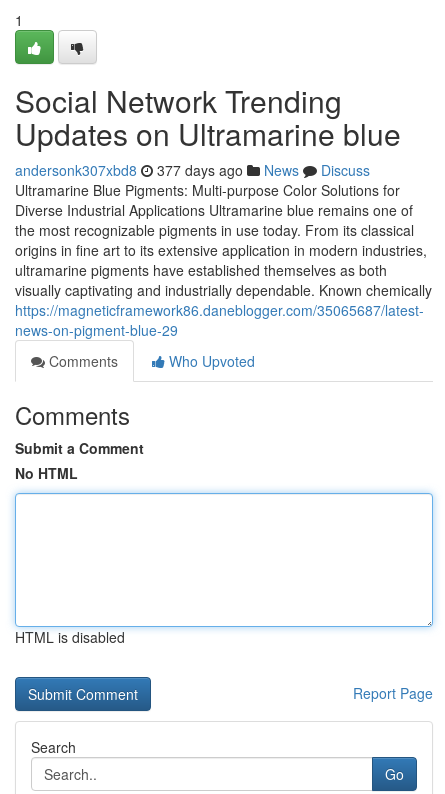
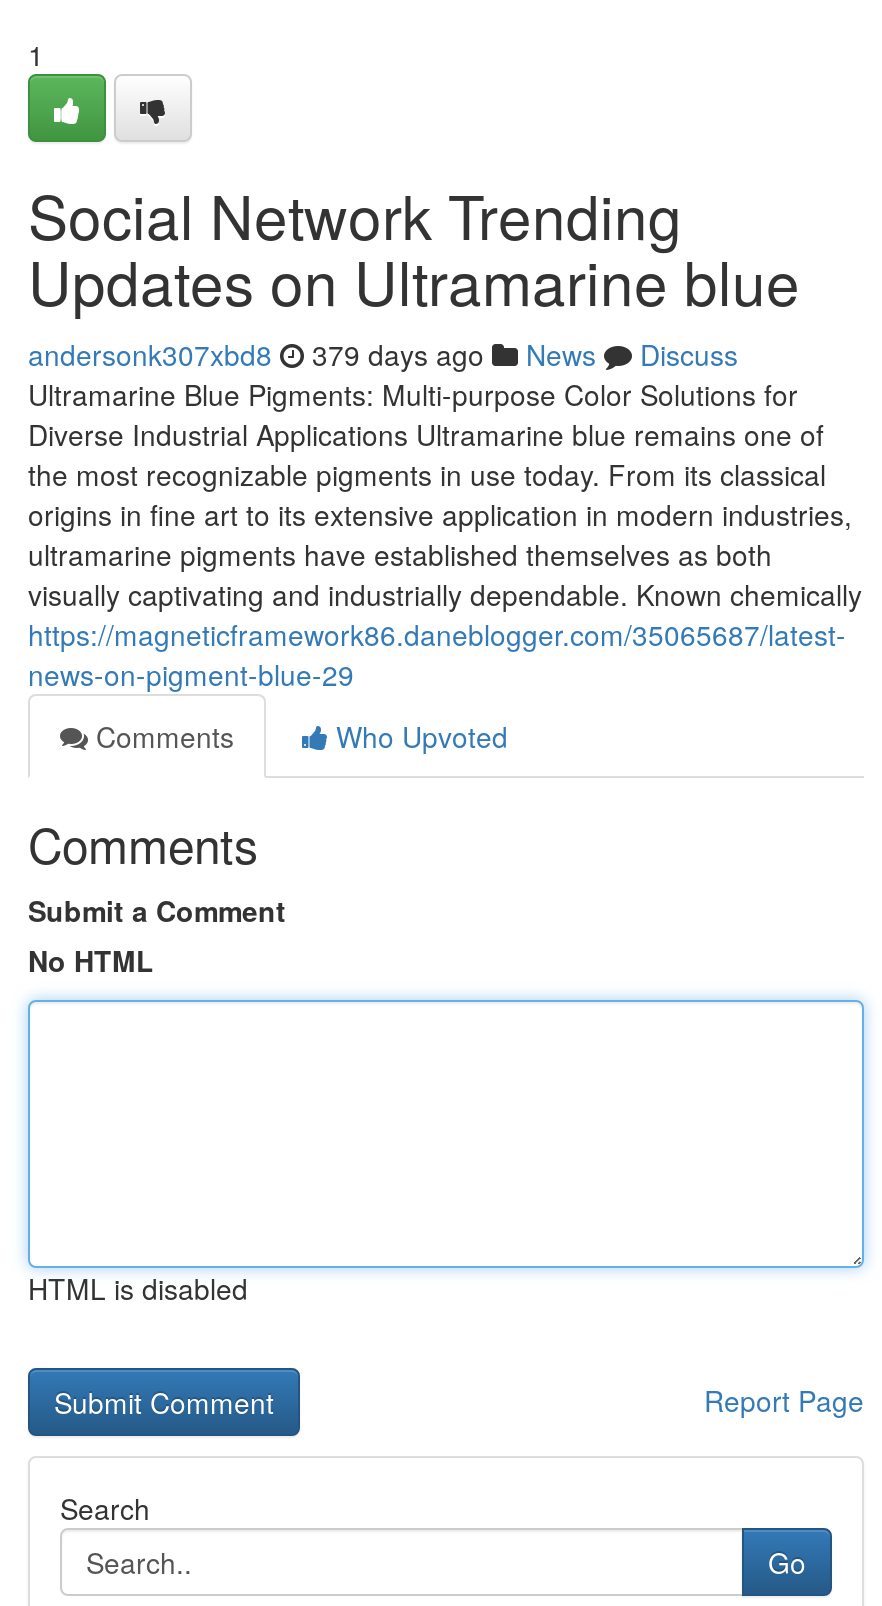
- andersonk307xbd8 377 days ago News Discuss
+ andersonk307xbd8 379 days ago News Discuss
